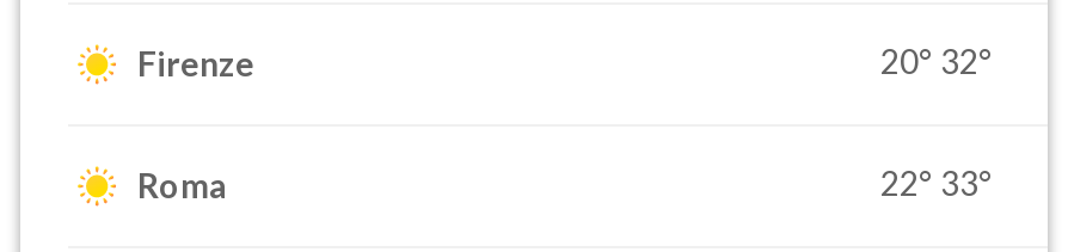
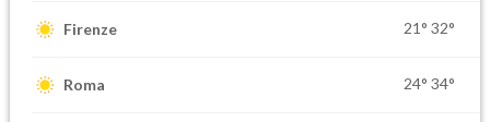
- 20° 32°
+ 21° 32°

- 22° 33°
+ 24° 34°
